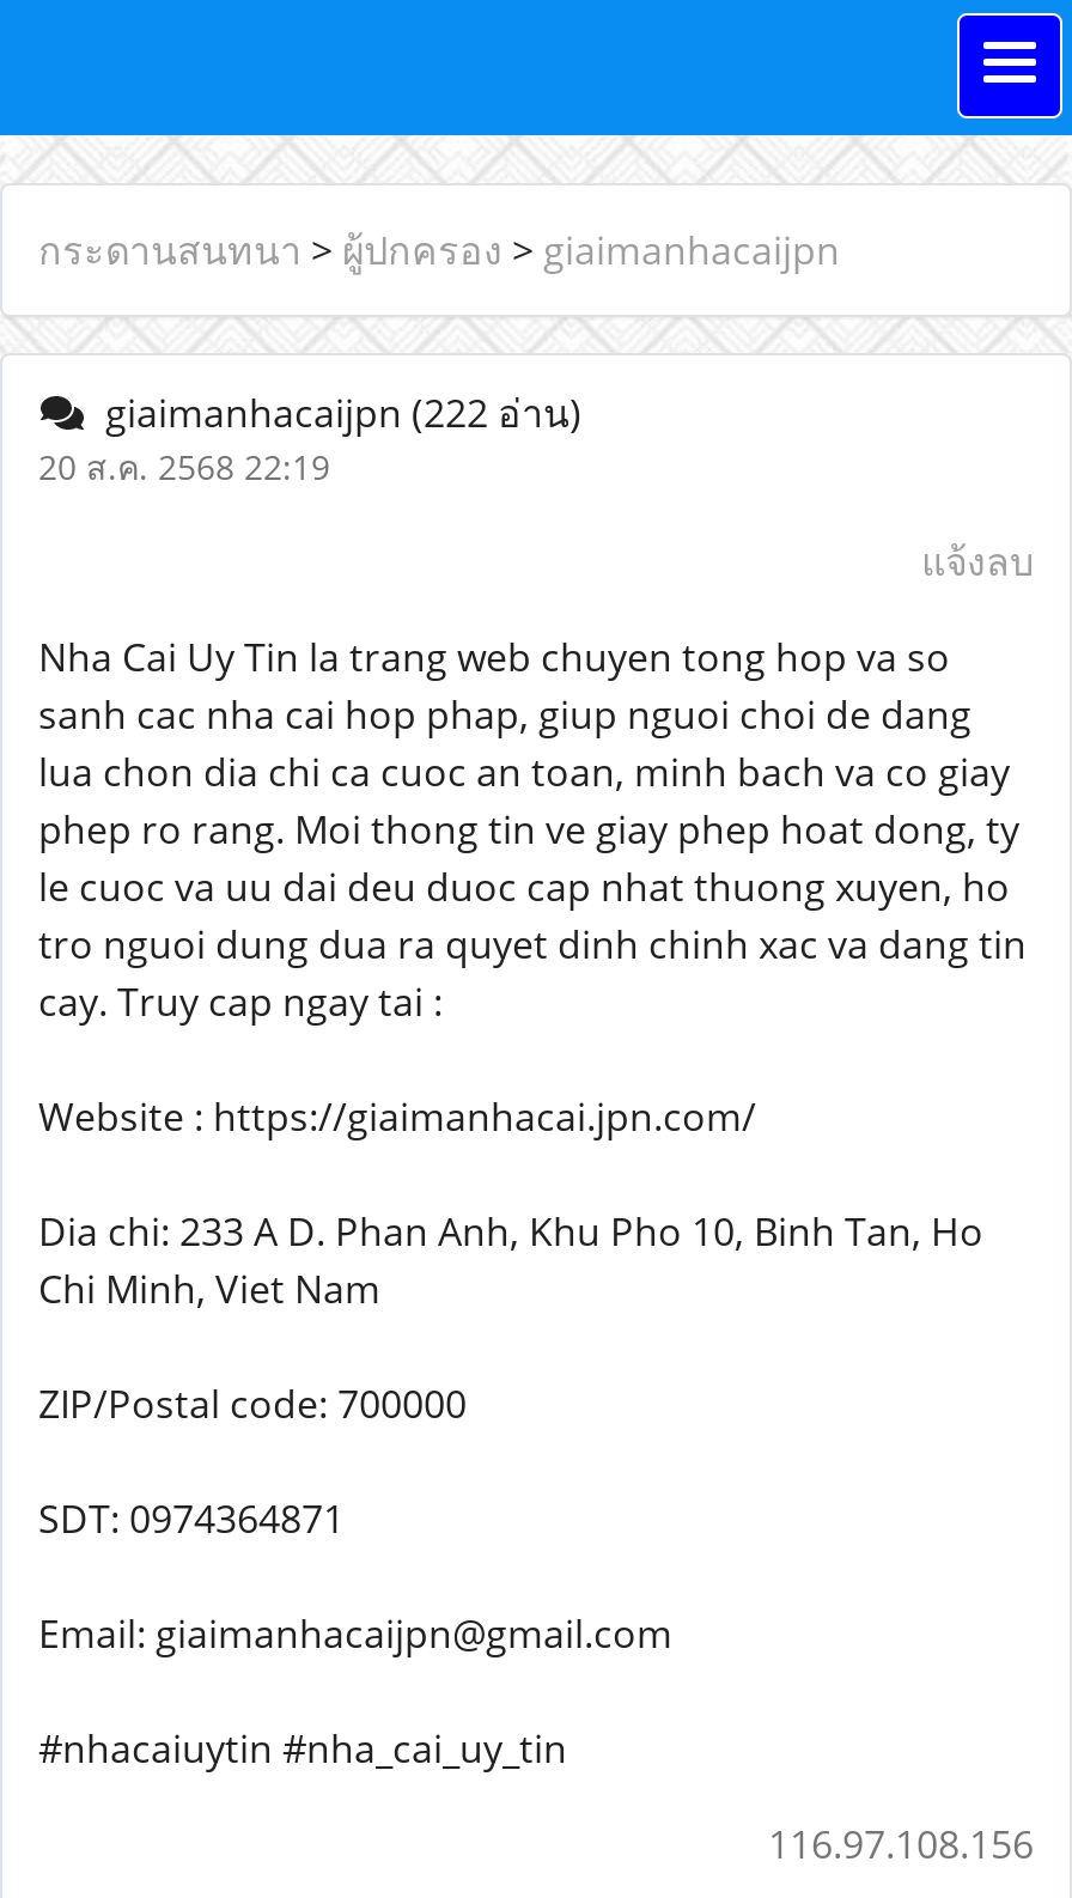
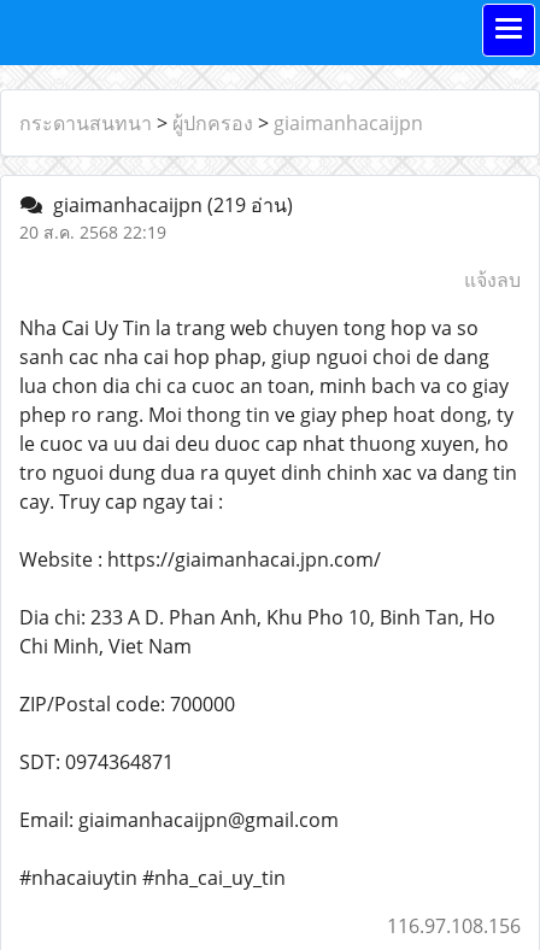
- giaimanhacaijpn (222 อ่าน)
+ giaimanhacaijpn (219 อ่าน)
